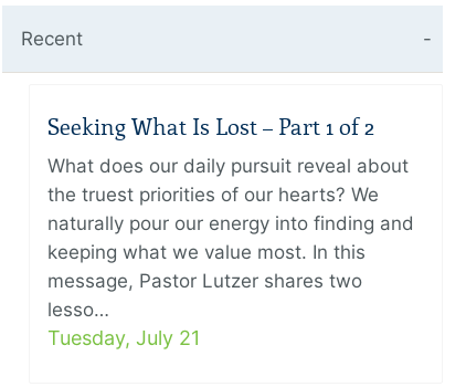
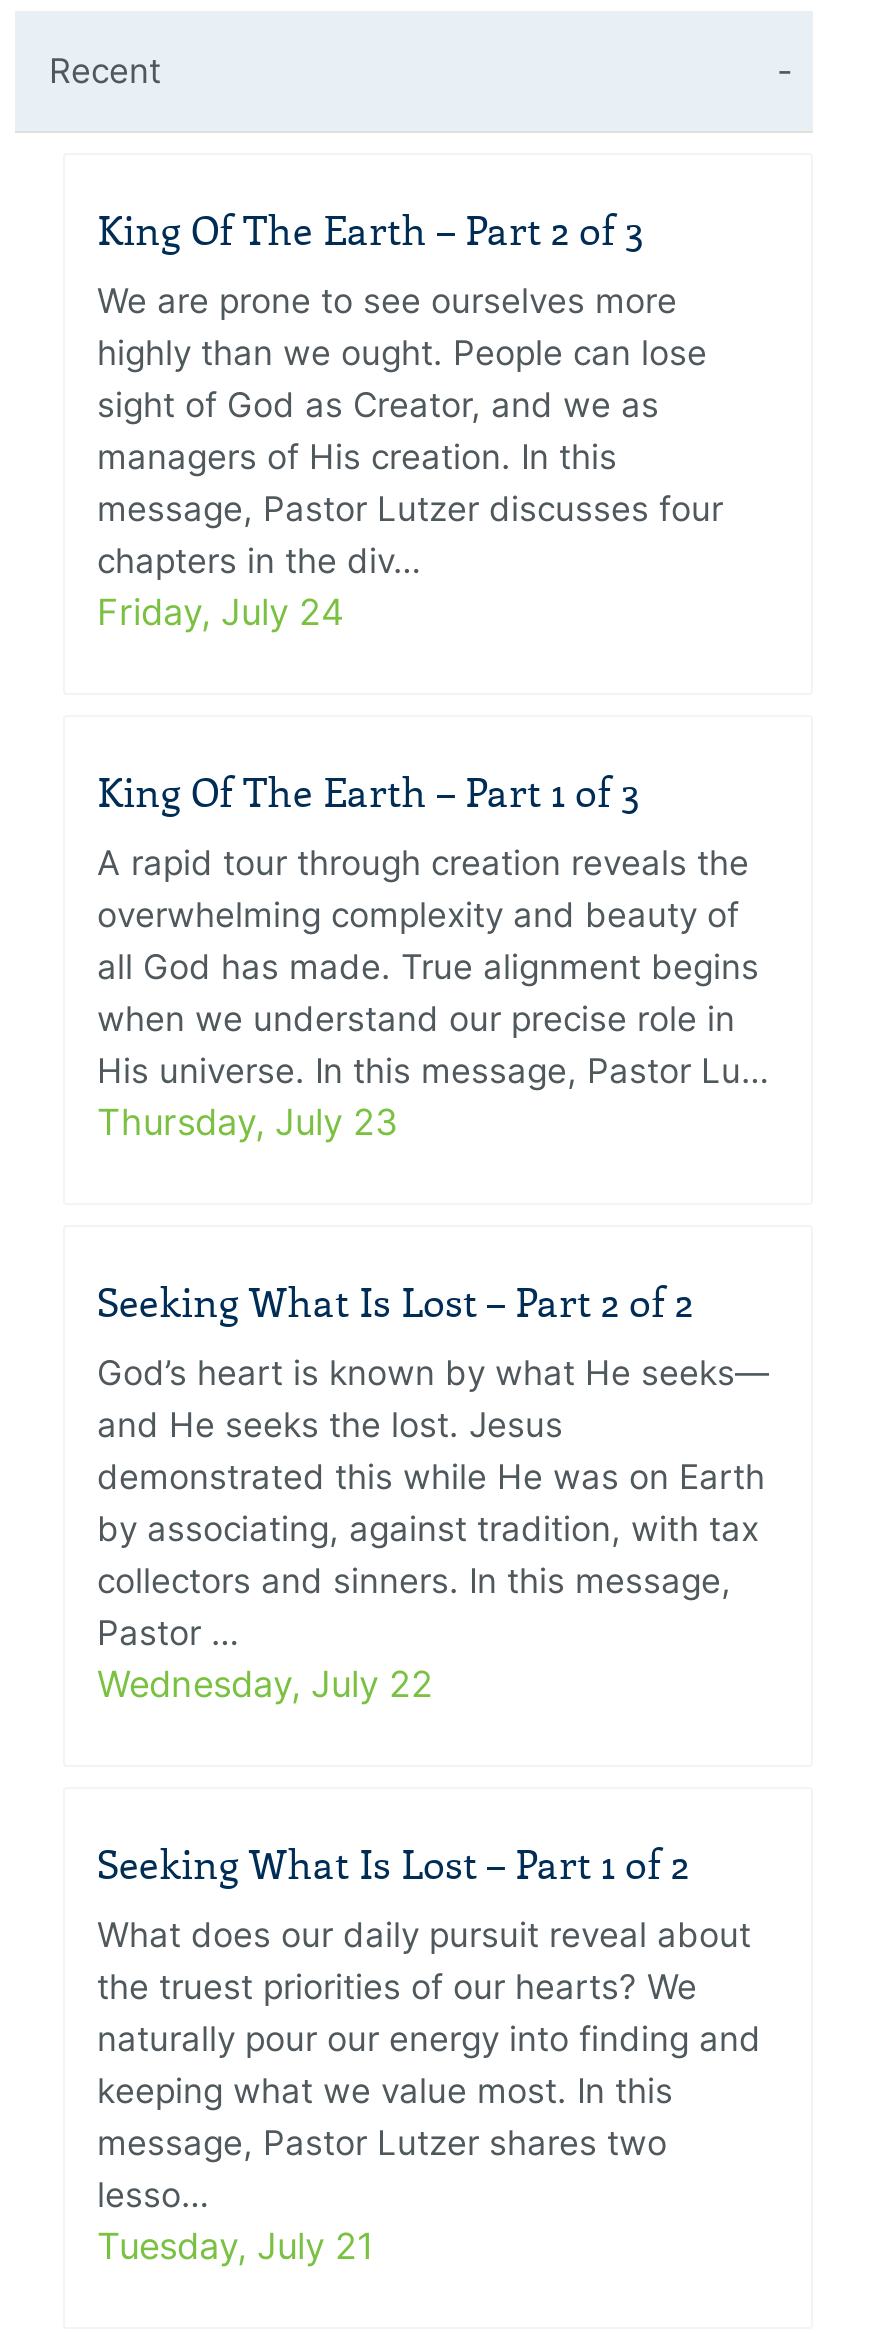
+ King Of The Earth – Part 2 of 3
+ We are prone to see ourselves more
+ highly than we ought. People can lose
+ sight of God as Creator, and we as
+ managers of His creation. In this
+ message, Pastor Lutzer discusses four
+ chapters in the div…
+ Friday, July 24

+ King Of The Earth – Part 1 of 3
+ A rapid tour through creation reveals the
+ overwhelming complexity and beauty of
+ all God has made. True alignment begins
+ when we understand our precise role in
+ His universe. In this message, Pastor Lu…
+ Thursday, July 23

+ Seeking What Is Lost – Part 2 of 2
+ God’s heart is known by what He seeks—
+ and He seeks the lost. Jesus
+ demonstrated this while He was on Earth
+ by associating, against tradition, with tax
+ collectors and sinners. In this message,
+ Pastor …
+ Wednesday, July 22
